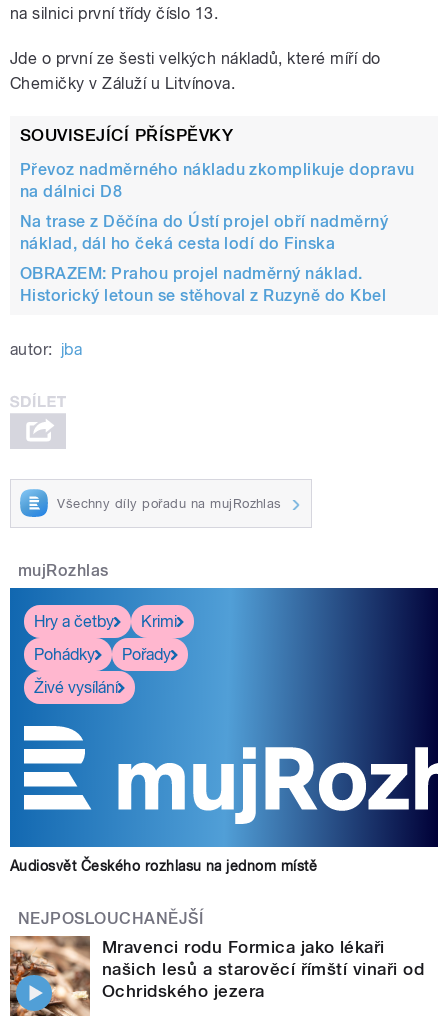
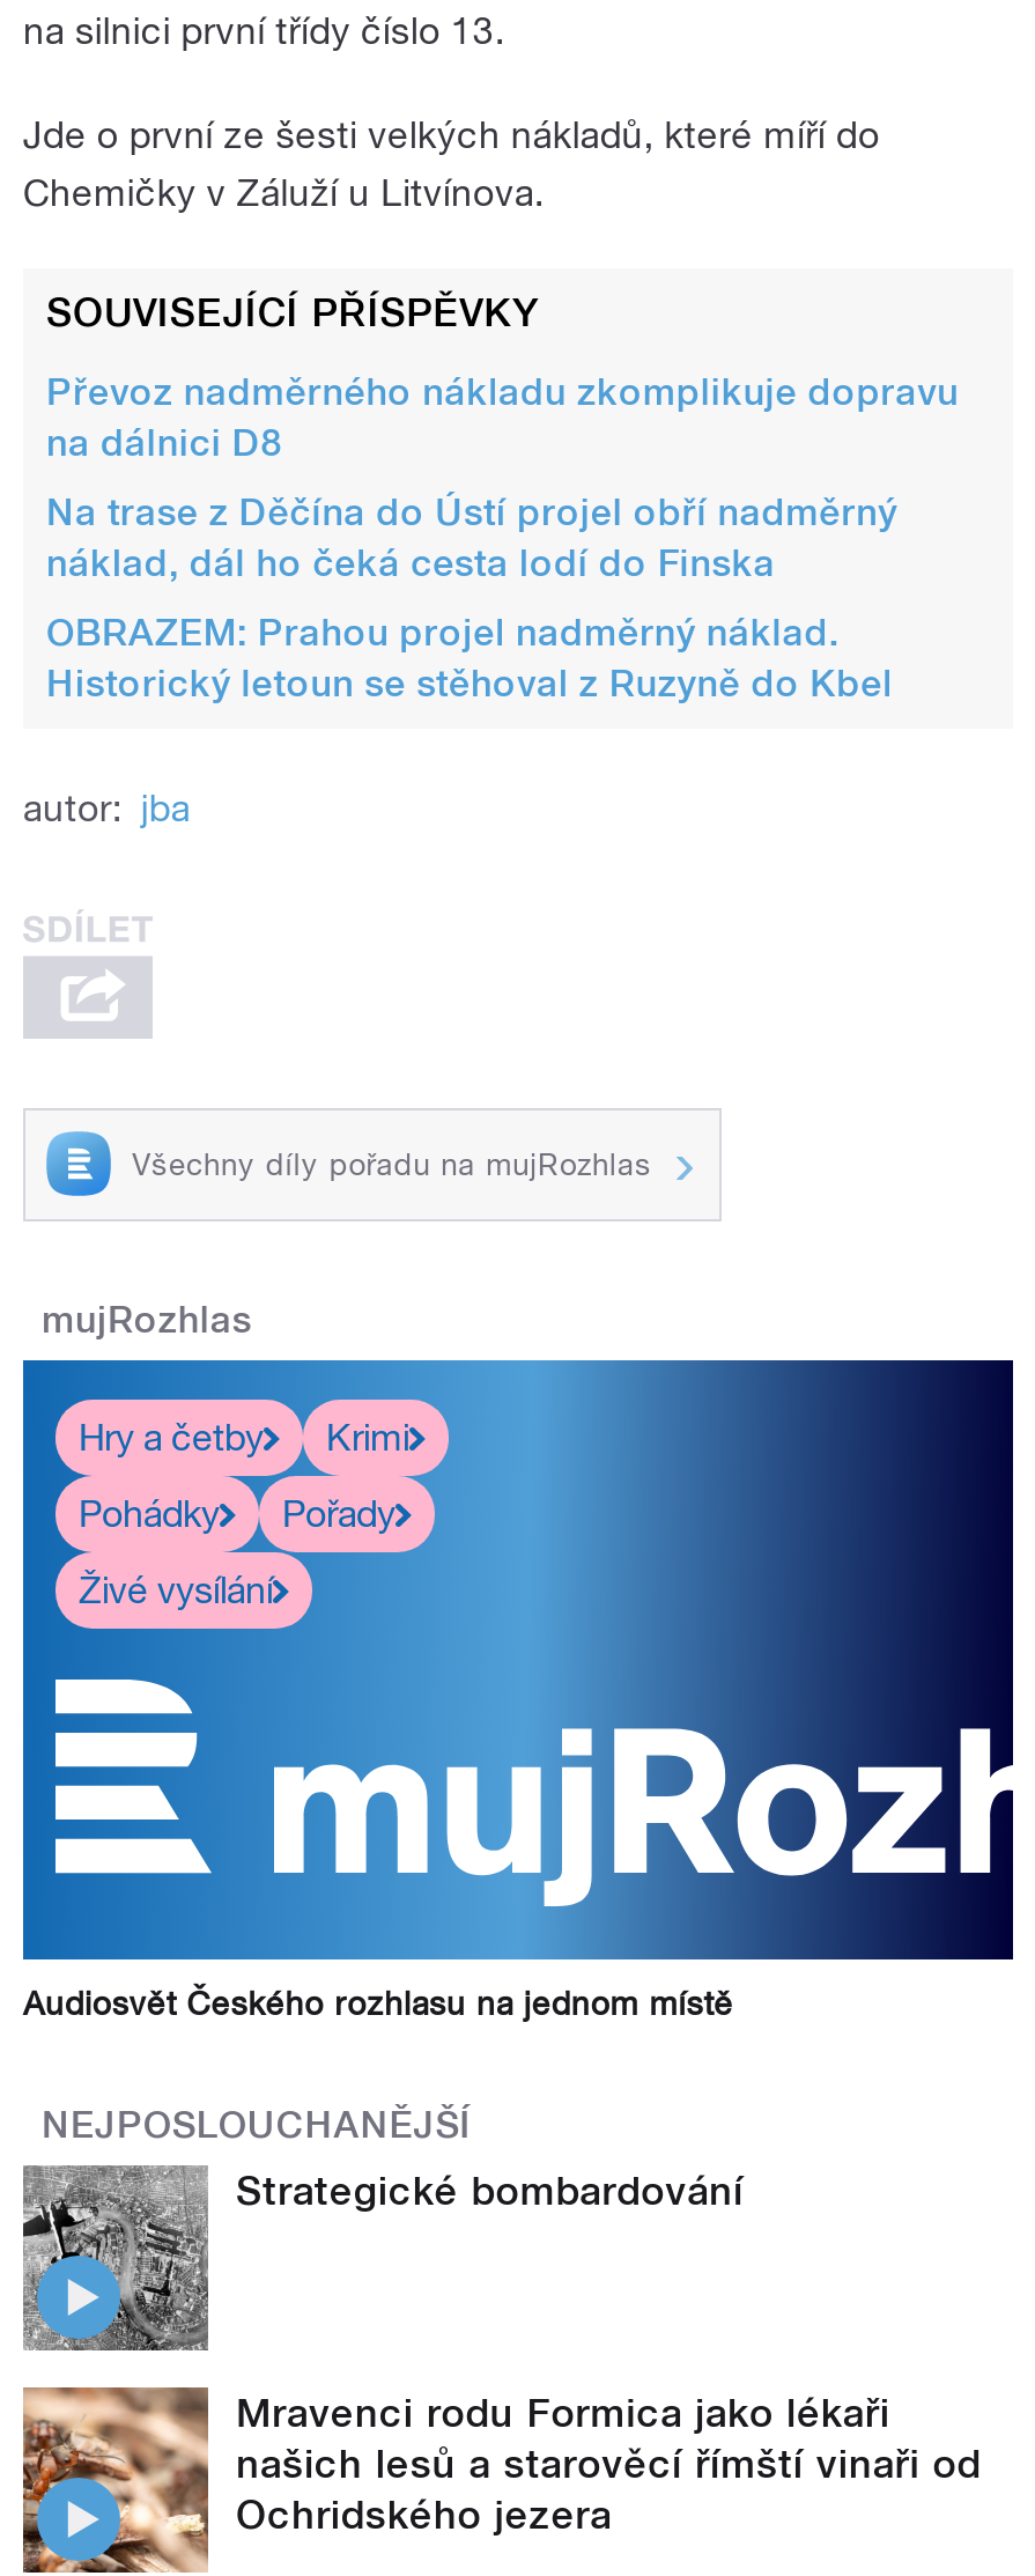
+ [image]
+ Strategické bombardování
